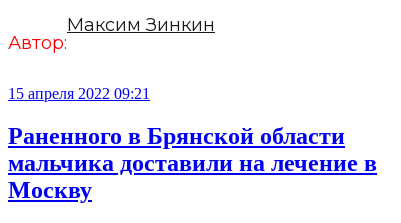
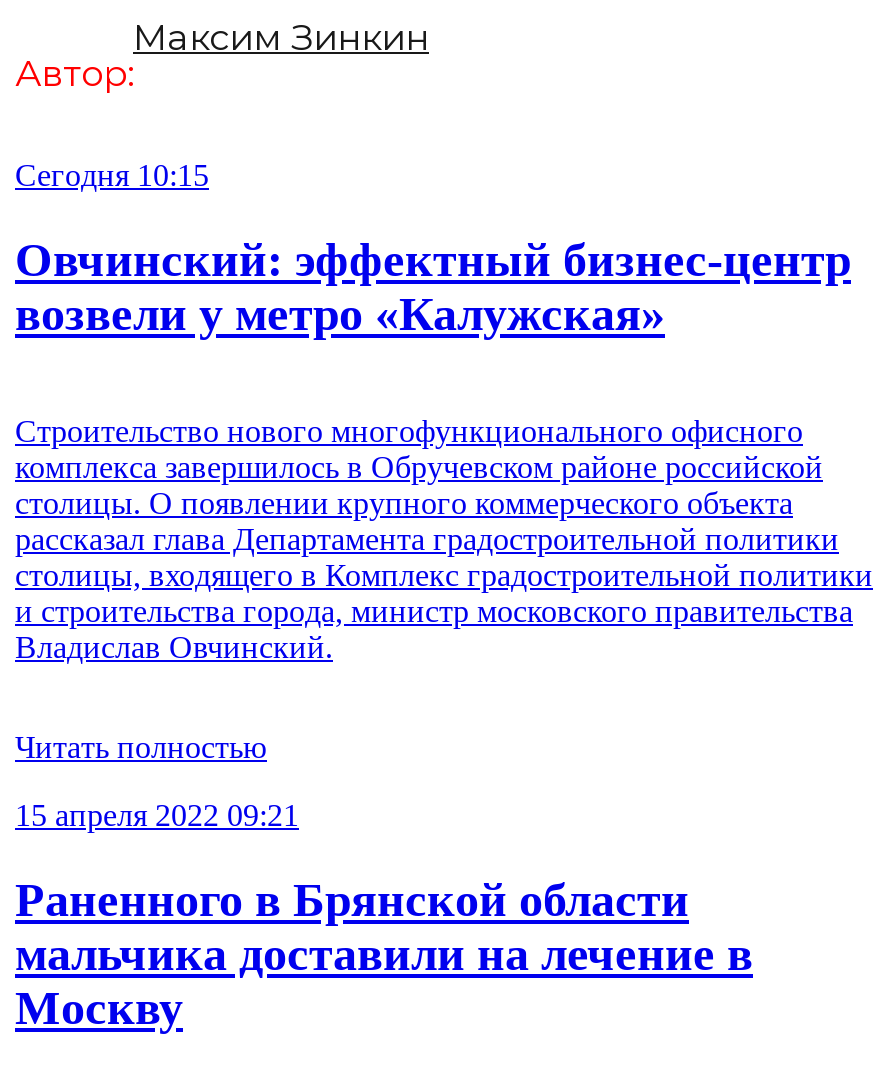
+ Сегодня 10:15
+ Овчинский: эффектный бизнес-центр
+ возвели у метро «Калужская»
+ Строительство нового многофункционального офисного
+ комплекса завершилось в Обручевском районе российской
+ столицы. О появлении крупного коммерческого объекта
+ рассказал глава Департамента градостроительной политики
+ столицы, входящего в Комплекс градостроительной политики
+ и строительства города, министр московского правительства
+ Владислав Овчинский.
+ Читать полностью
